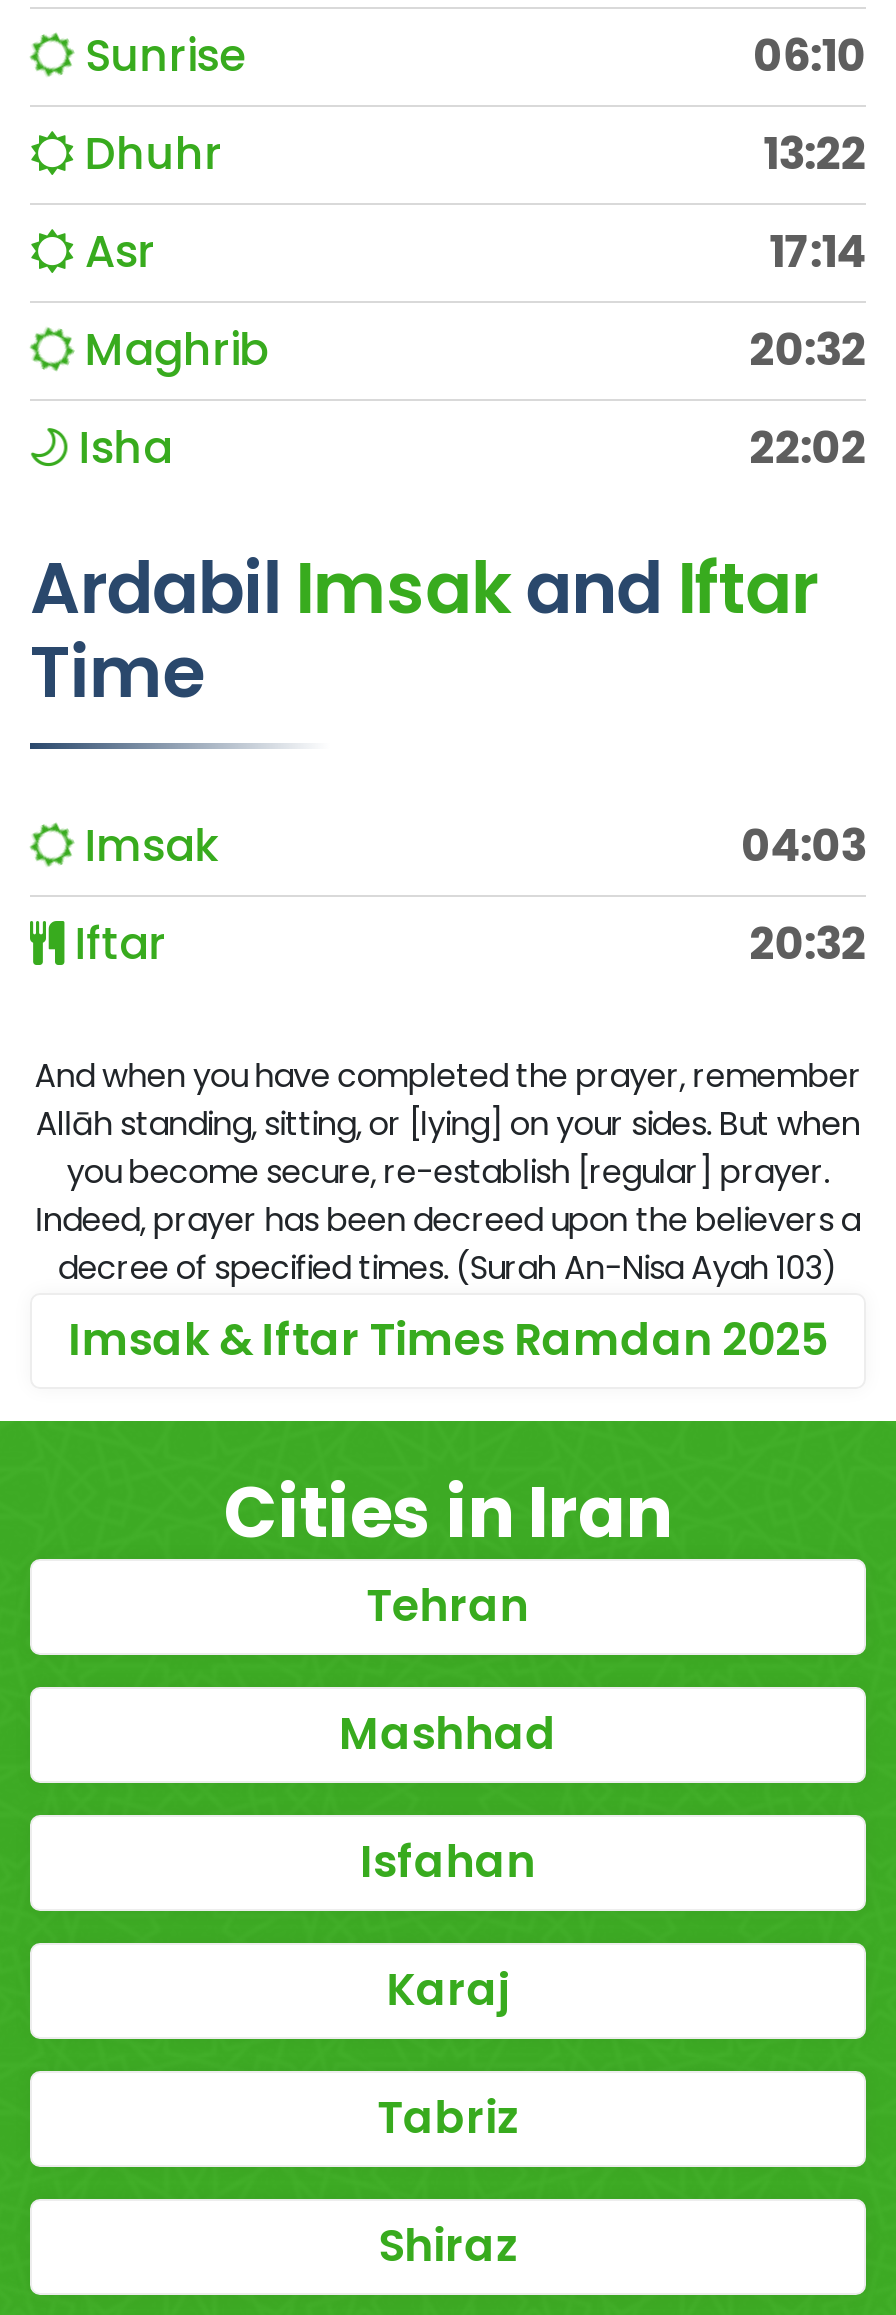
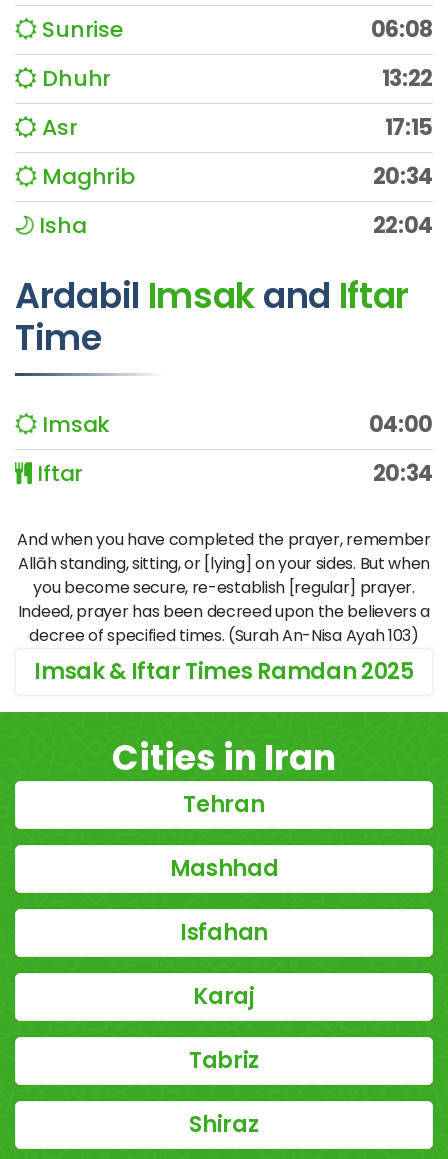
- 06:10
+ 06:08

- 17:14
+ 17:15

- 20:32
+ 20:34

- 22:02
+ 22:04

- 04:03
+ 04:00

- 20:32
+ 20:34
